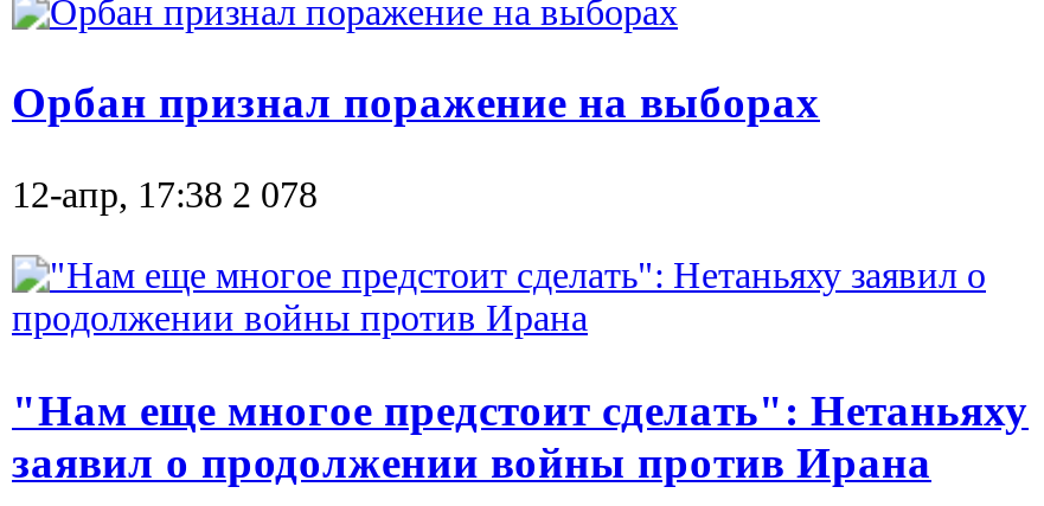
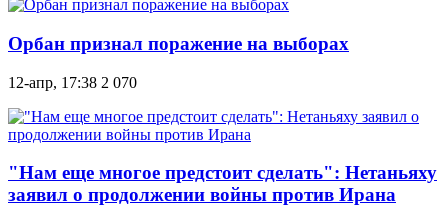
- 12-апр, 17:38 2 078
+ 12-апр, 17:38 2 070
